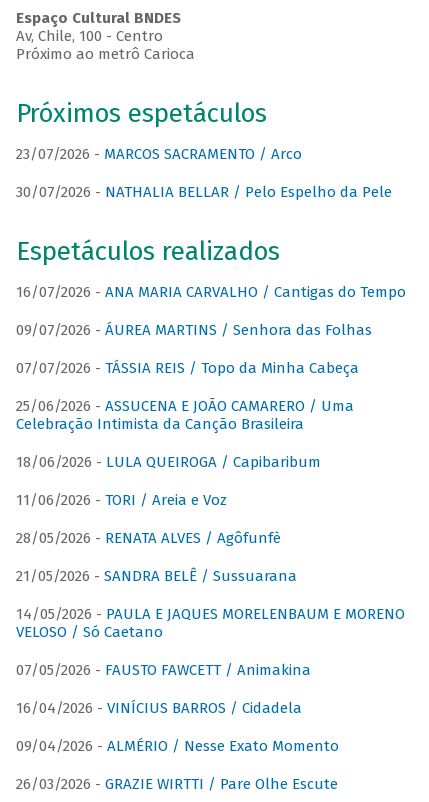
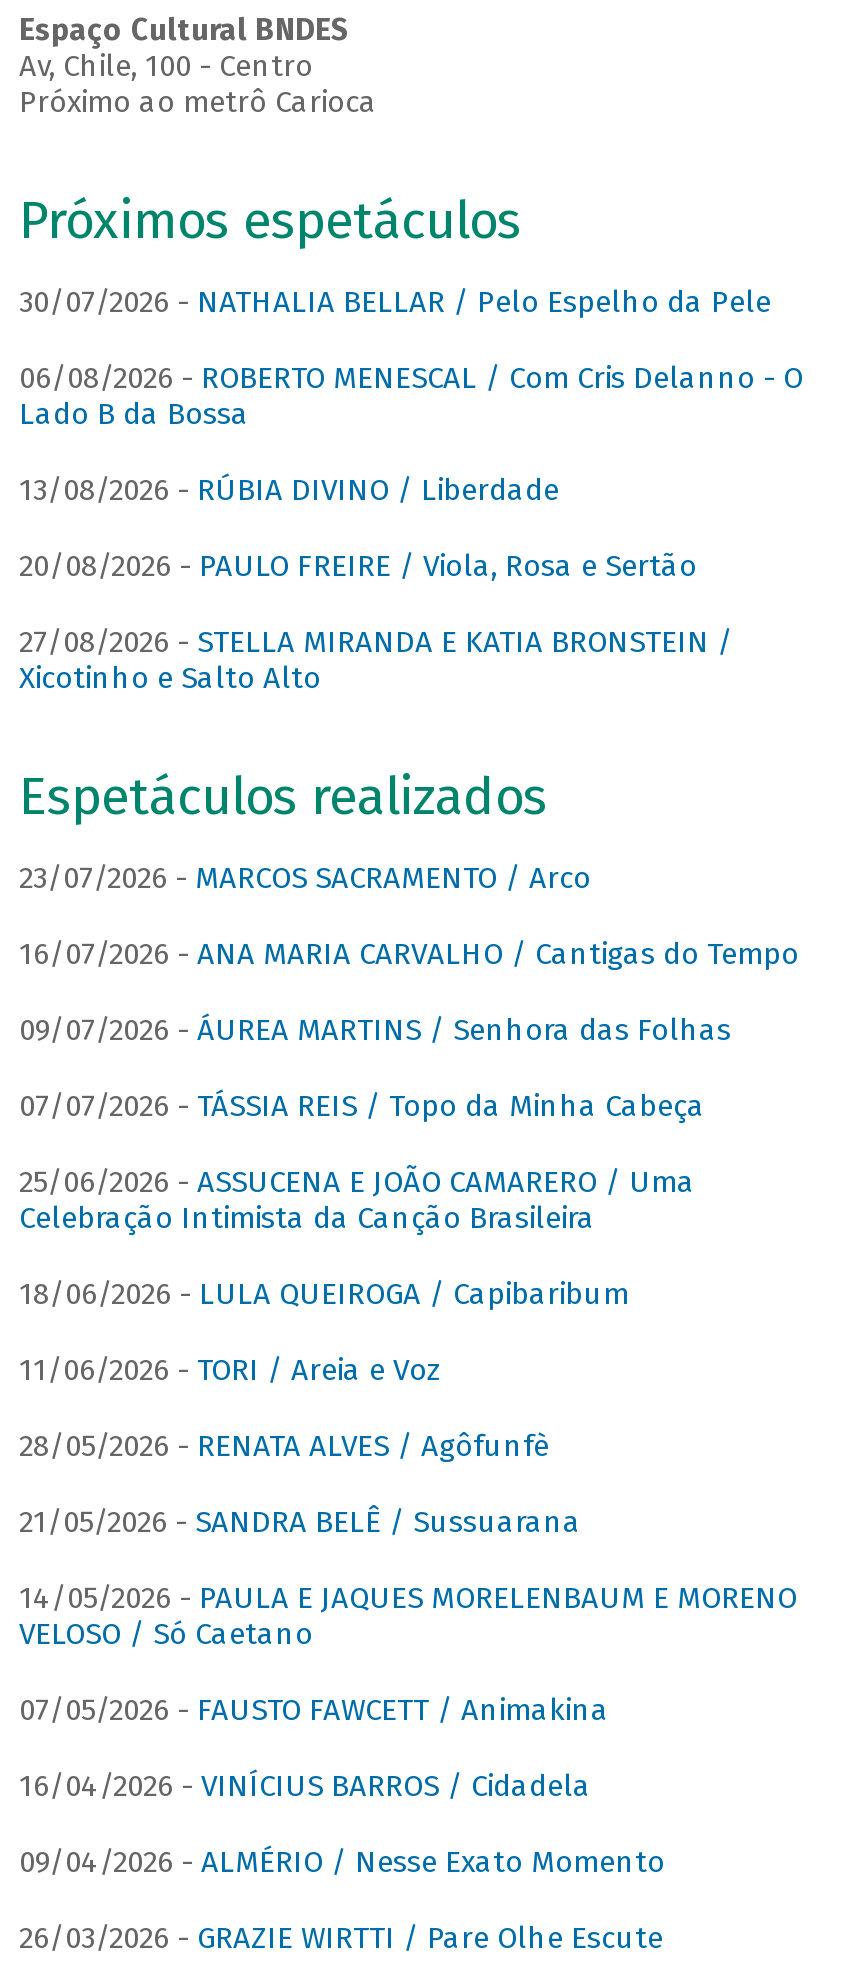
+ 06/08/2026 - ROBERTO MENESCAL / Com Cris Delanno - O
+ Lado B da Bossa
+ 13/08/2026 - RÚBIA DIVINO / Liberdade
+ 20/08/2026 - PAULO FREIRE / Viola, Rosa e Sertão
+ 27/08/2026 - STELLA MIRANDA E KATIA BRONSTEIN /
+ Xicotinho e Salto Alto

moved down: 23/07/2026 - MARCOS SACRAMENTO / Arco

moved up: 30/07/2026 - NATHALIA BELLAR / Pelo Espelho da Pele | Espetáculos realizados
